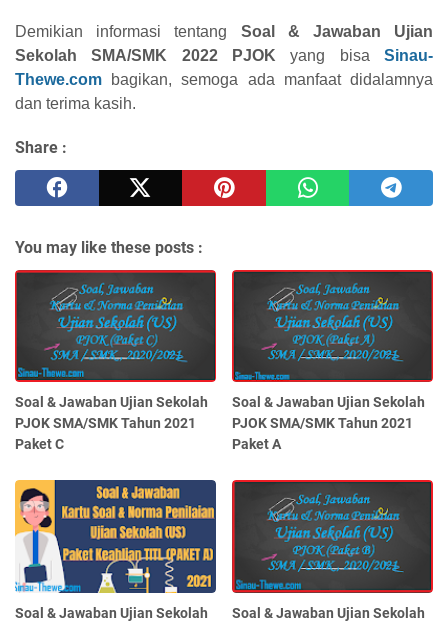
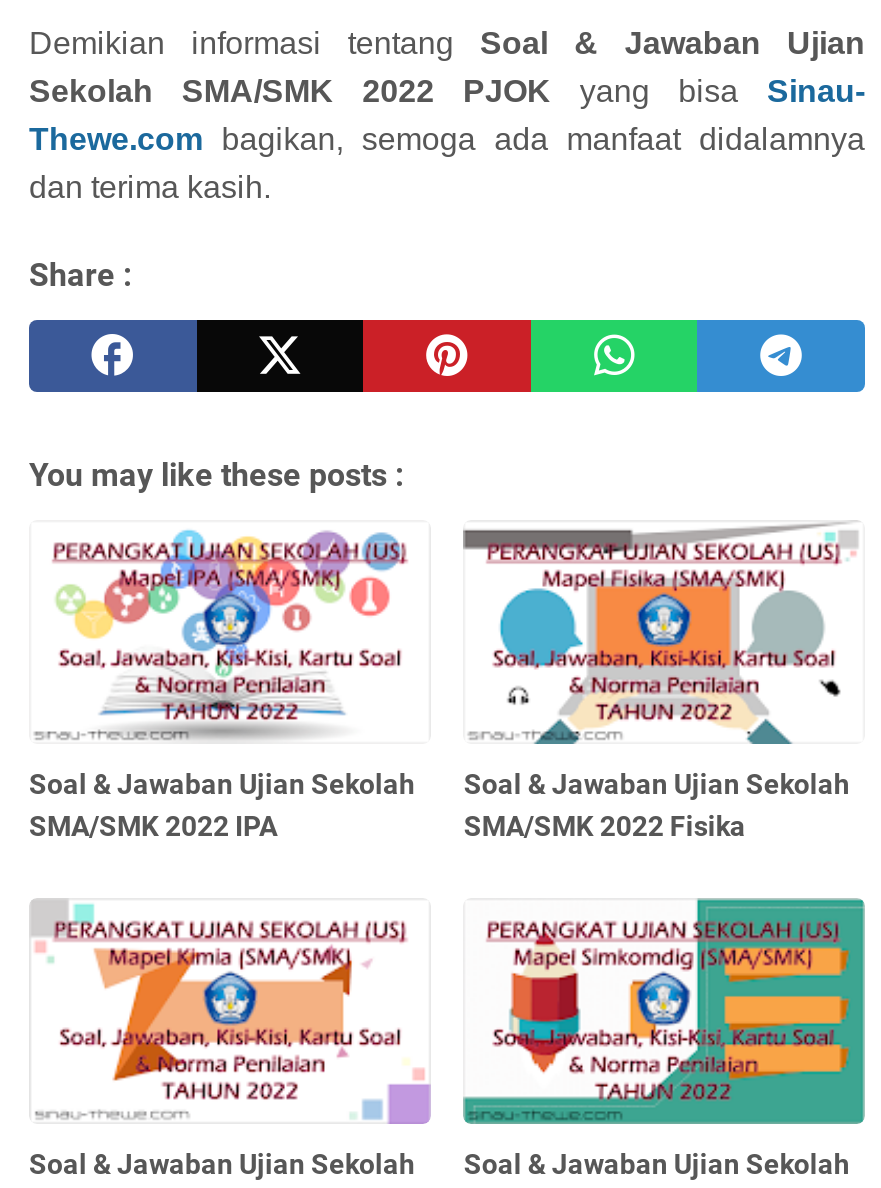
- [image]
- PJOK SMA/SMK Tahun 2021
- Paket C
+ [image]
+ SMA/SMK 2022 IPA

- [image]
- PJOK SMA/SMK Tahun 2021
- Paket A
+ [image]
+ SMA/SMK 2022 Fisika

- [image]
+ [image]

- [image]
+ [image]
